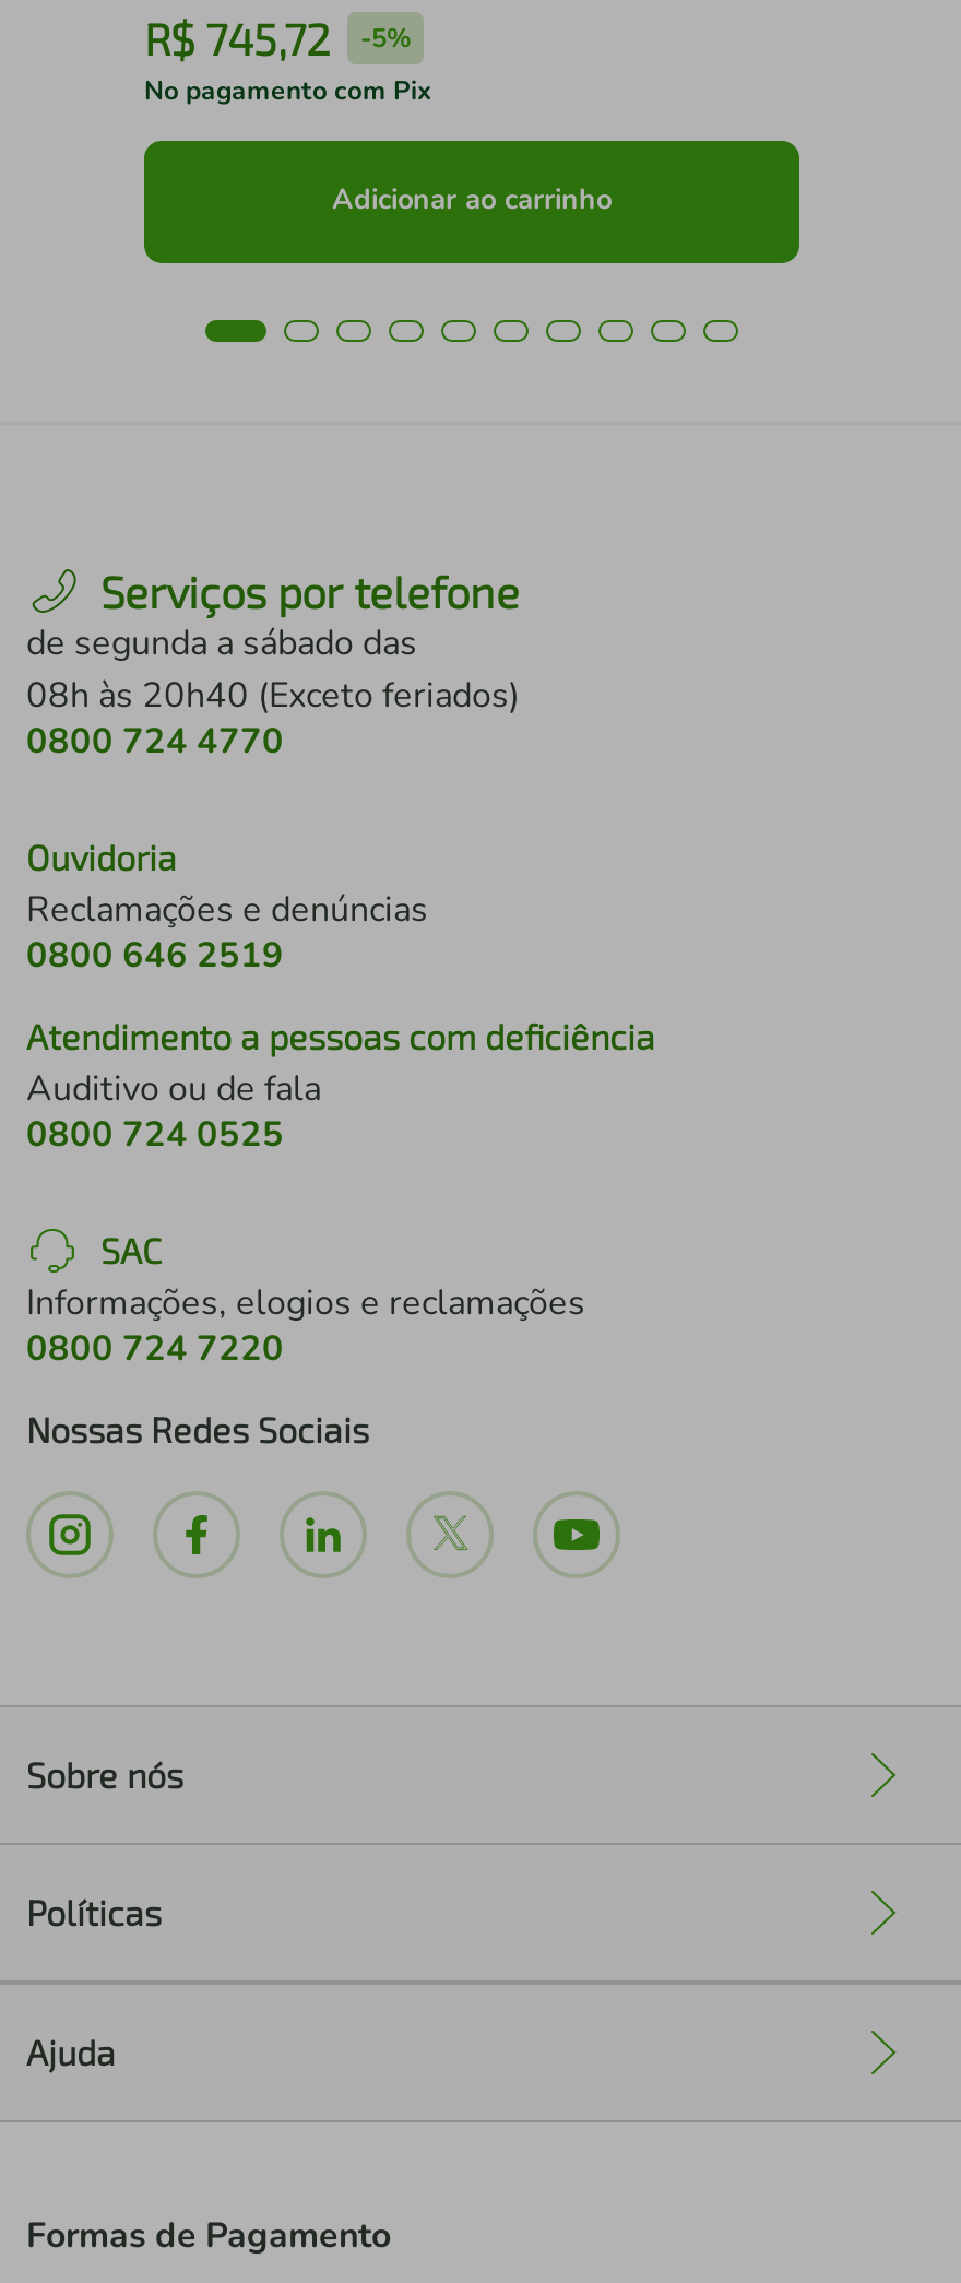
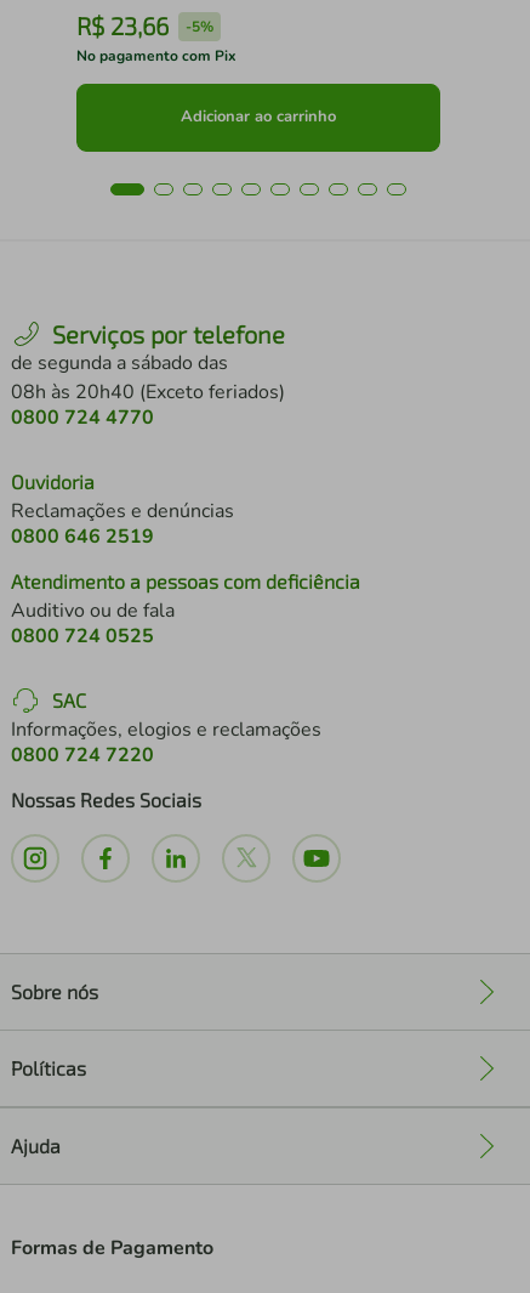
- R$ 745,72 -5%
+ R$ 23,66 -5%
